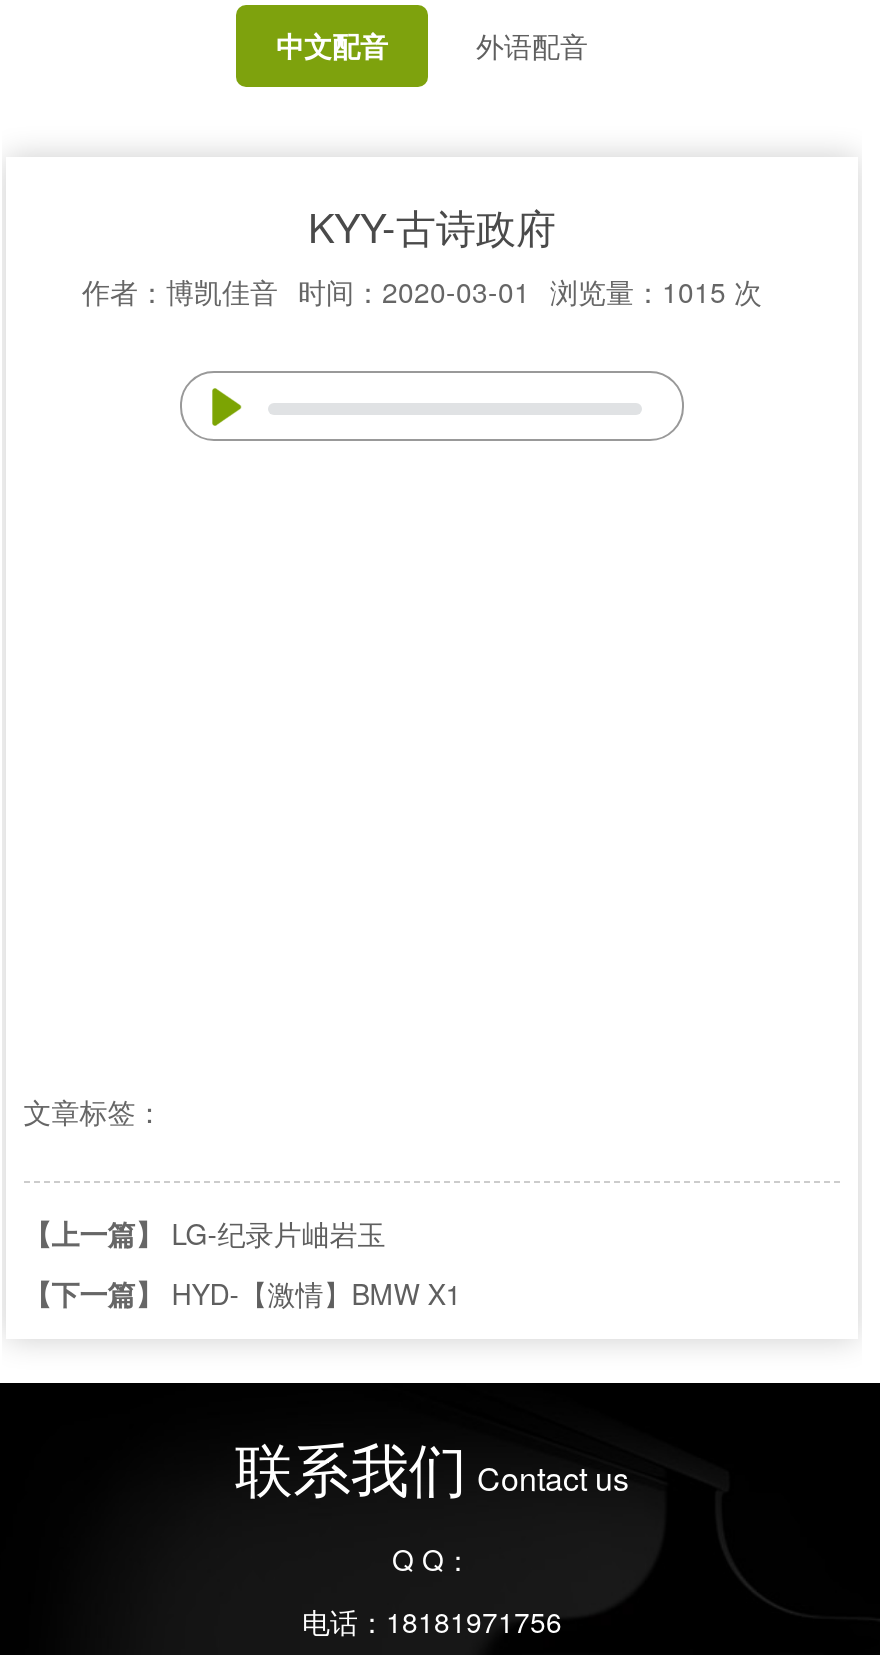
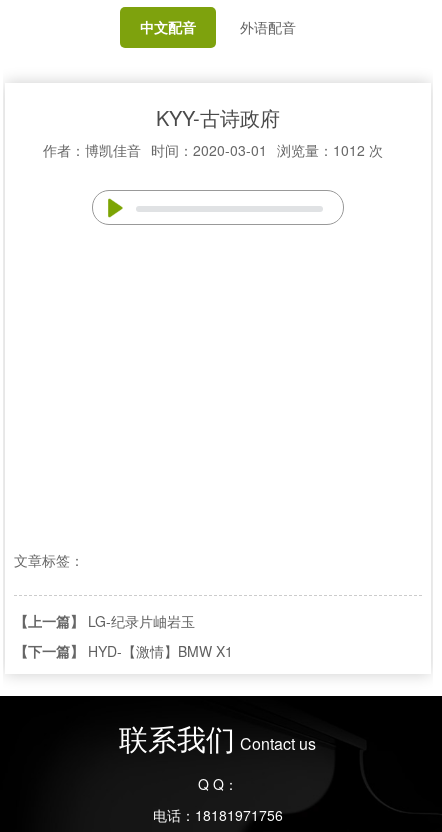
- 作者：博凯佳音 时间：2020-03-01 浏览量：1015 次
+ 作者：博凯佳音 时间：2020-03-01 浏览量：1012 次
